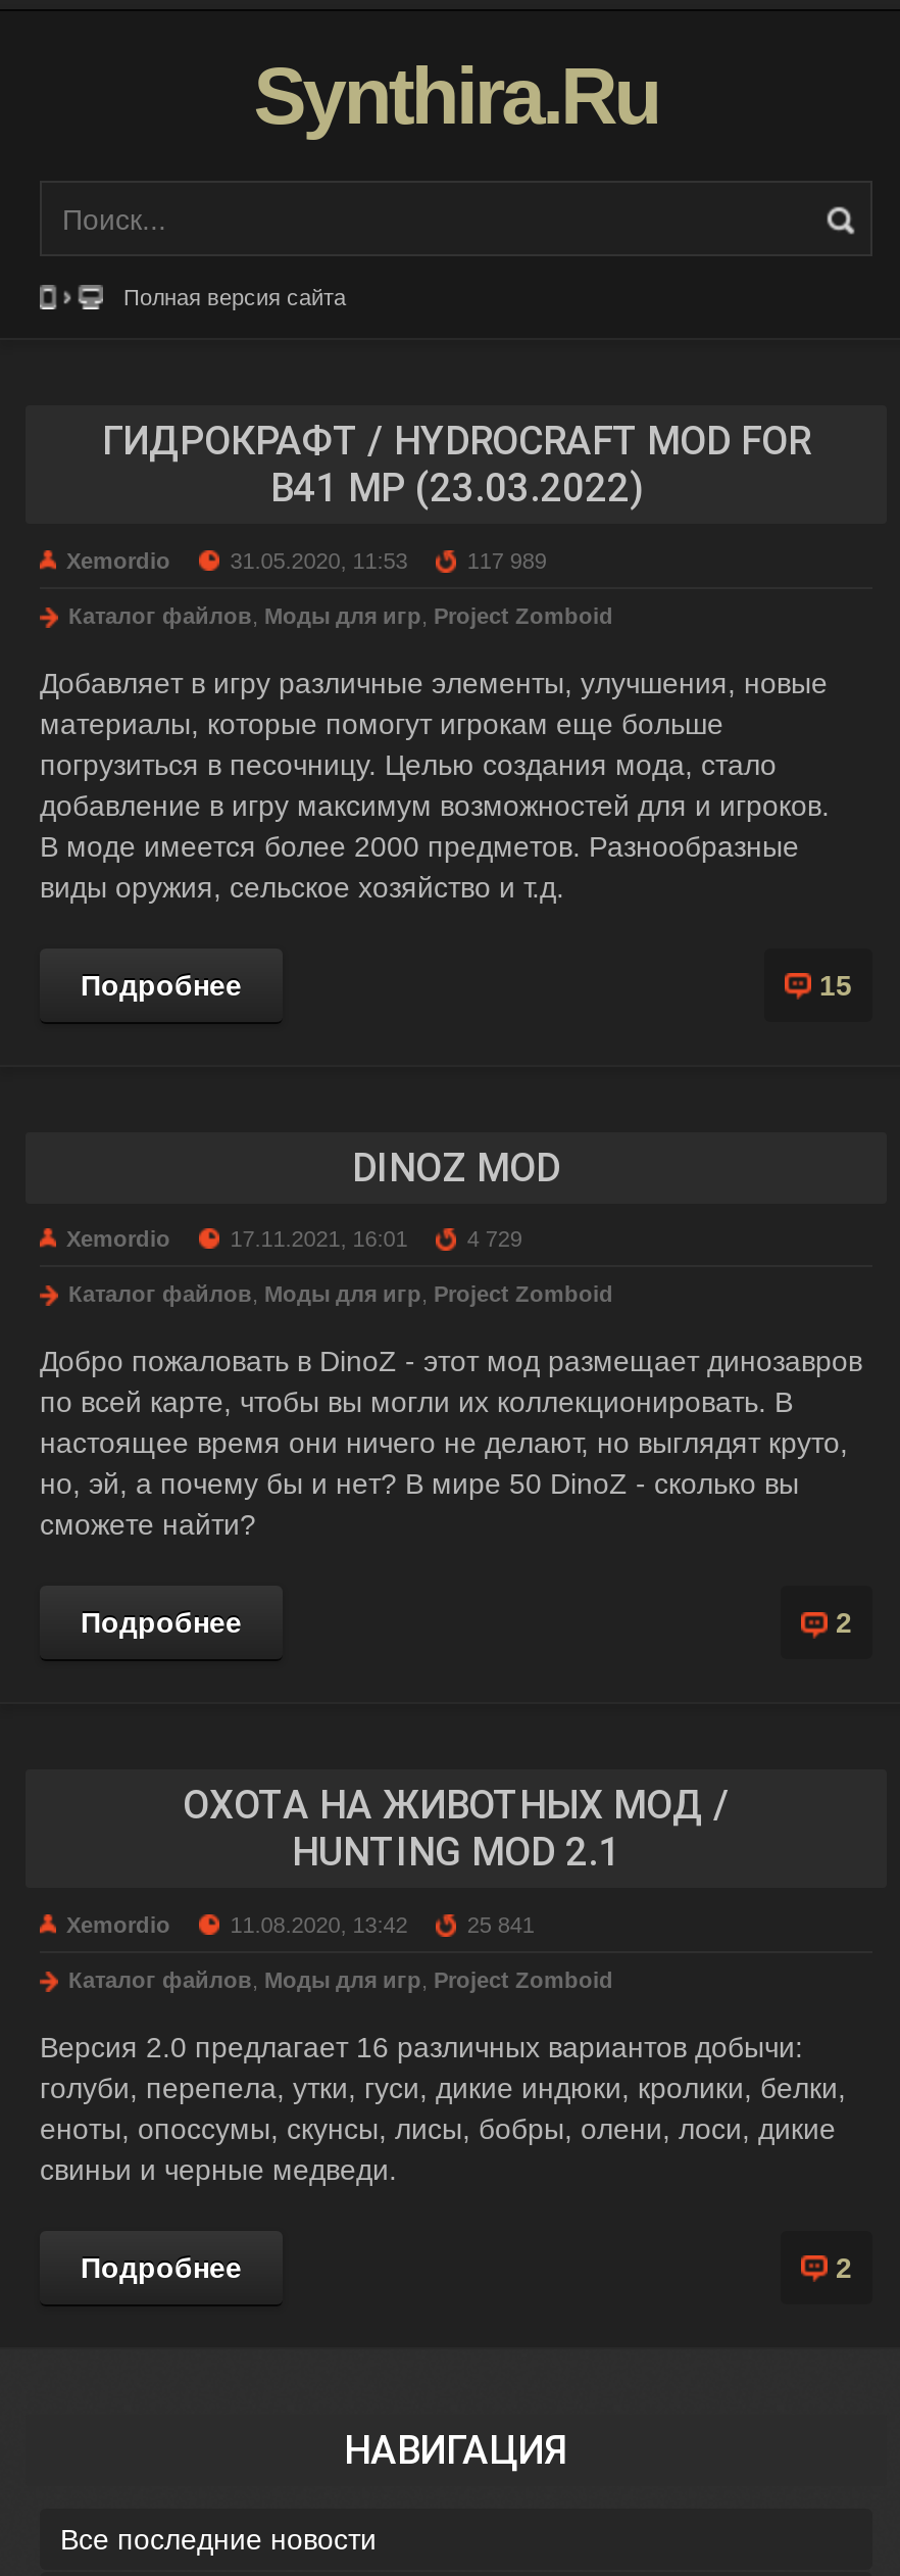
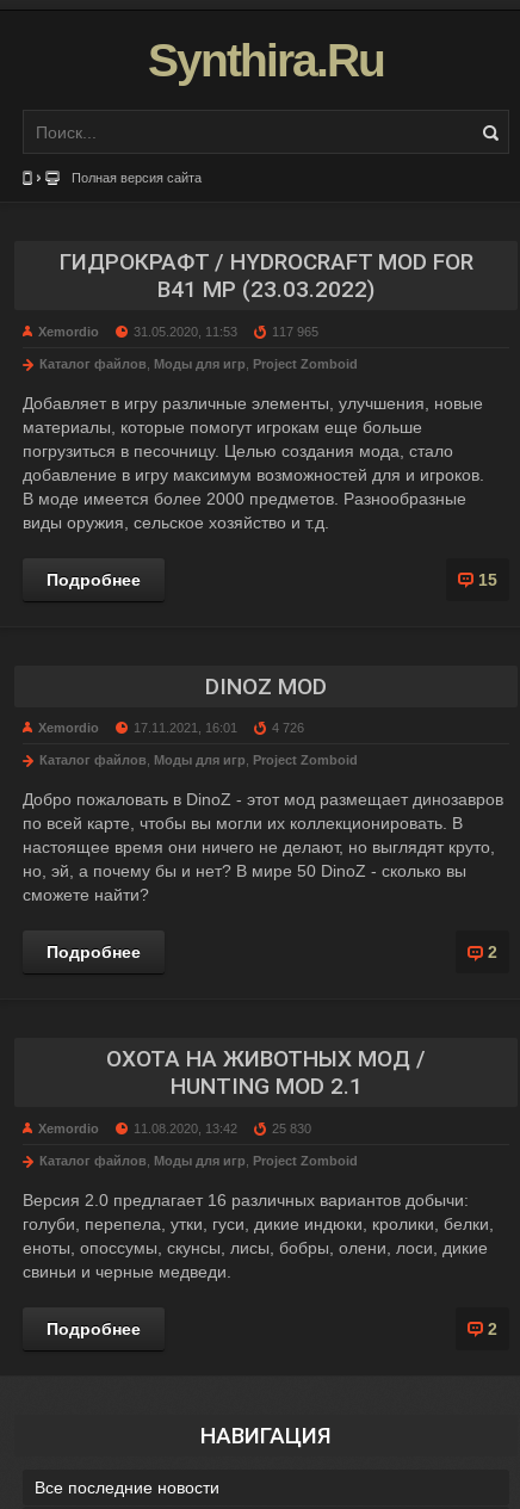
- 117 989
+ 117 965

- 4 729
+ 4 726

- 25 841
+ 25 830
